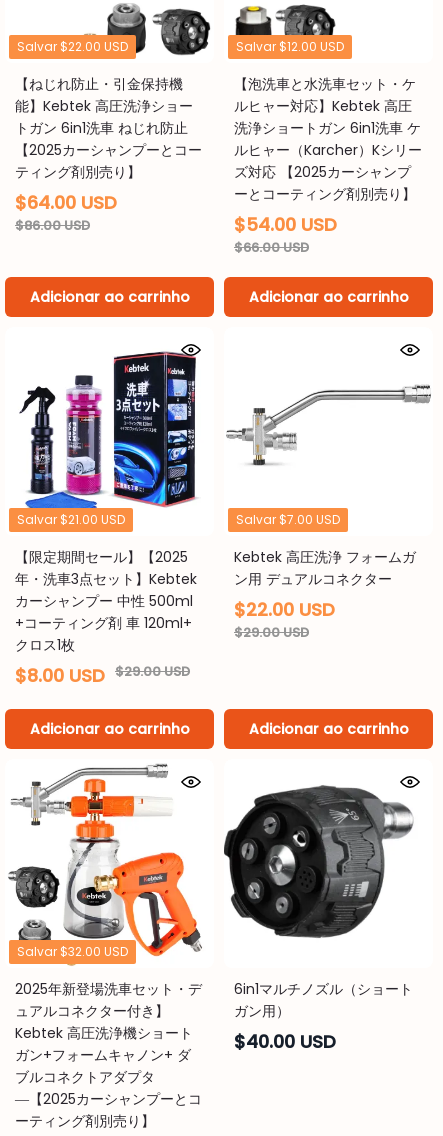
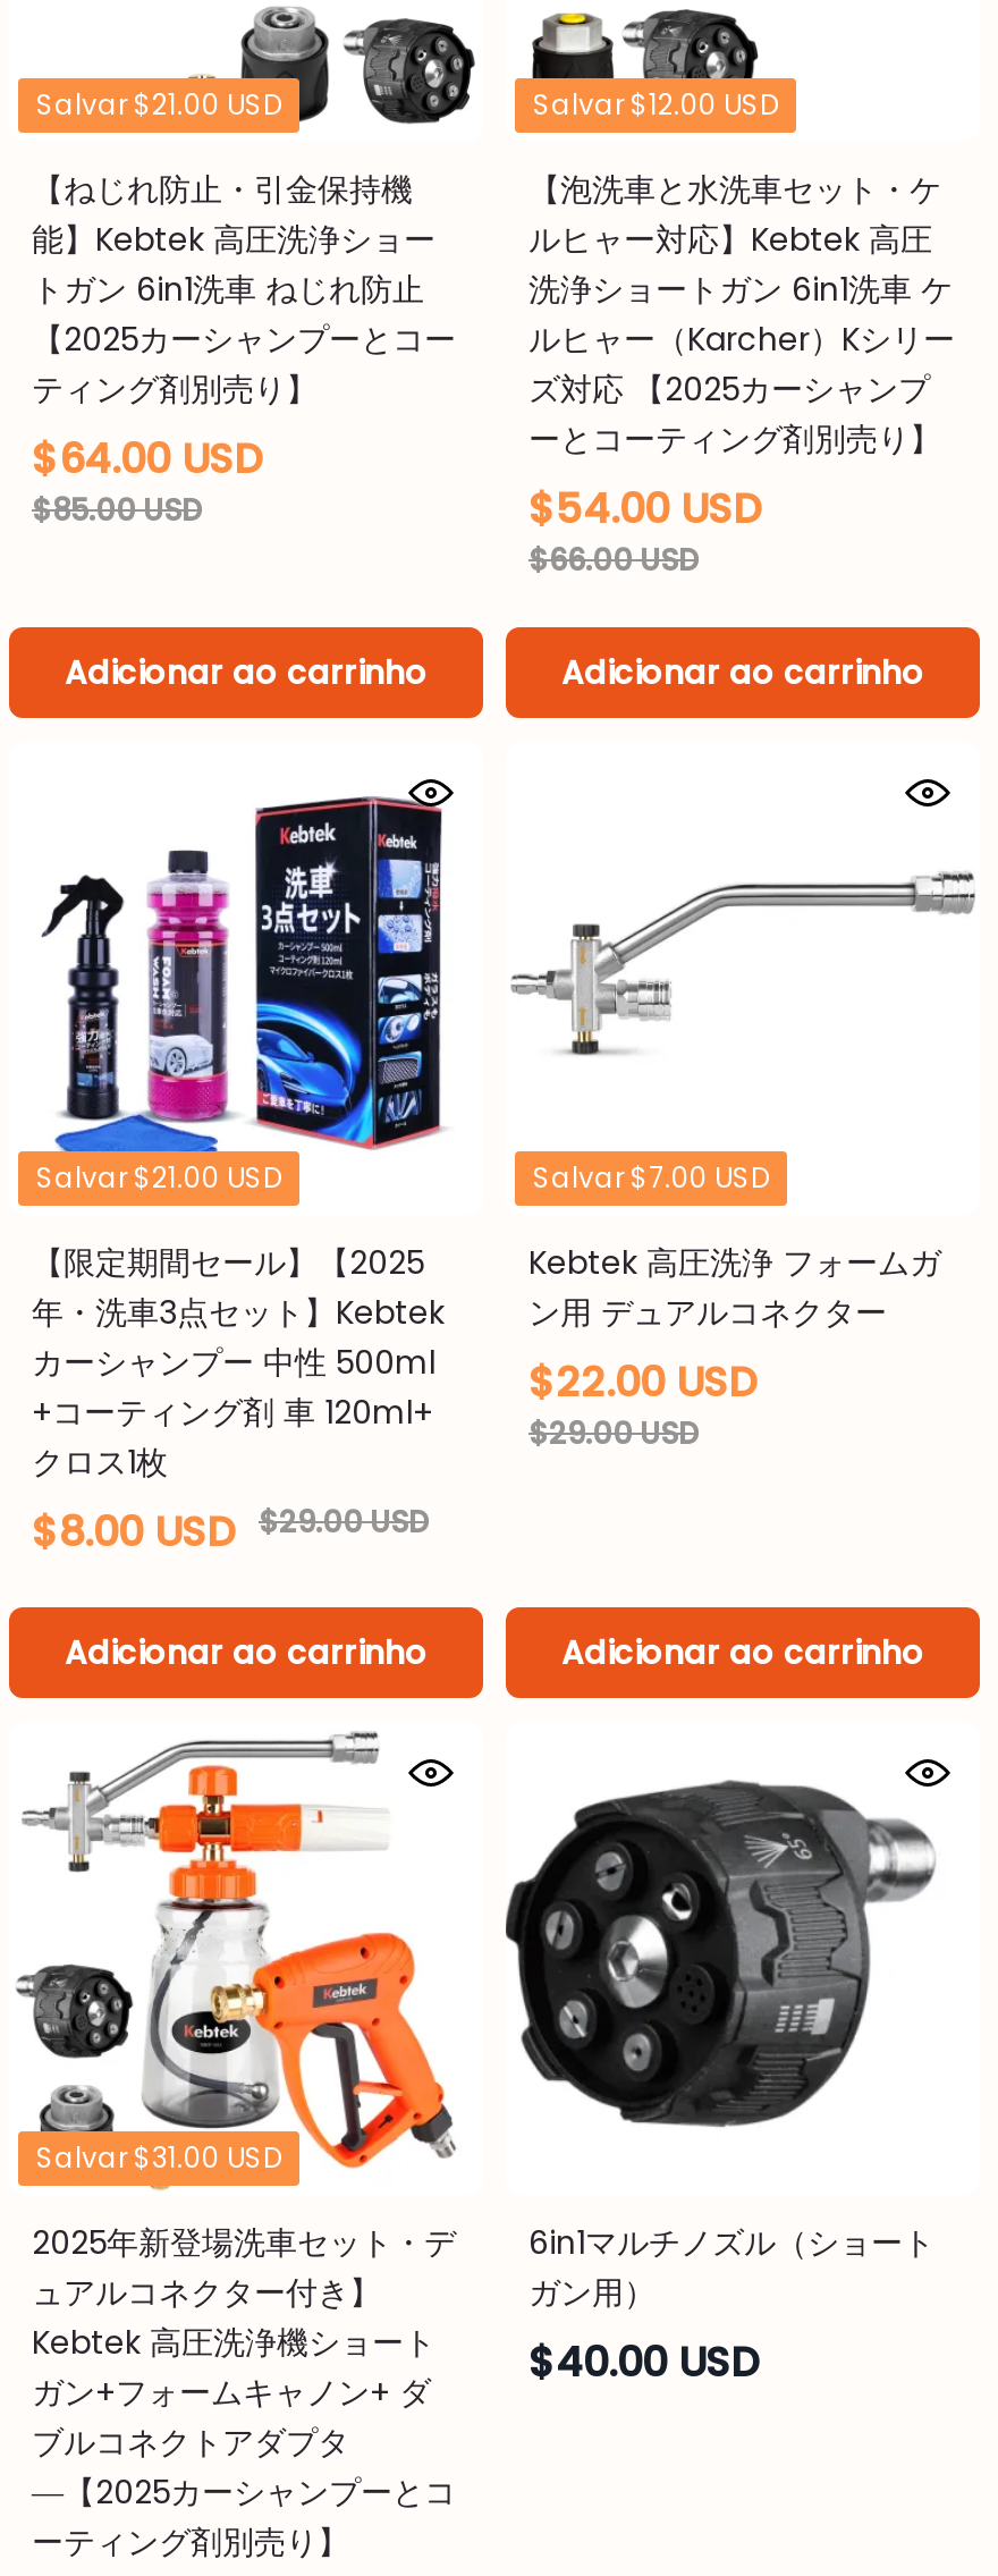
- Salvar $22.00 USD
+ Salvar $21.00 USD

- $86.00 USD
+ $85.00 USD

- Salvar $32.00 USD
+ Salvar $31.00 USD
